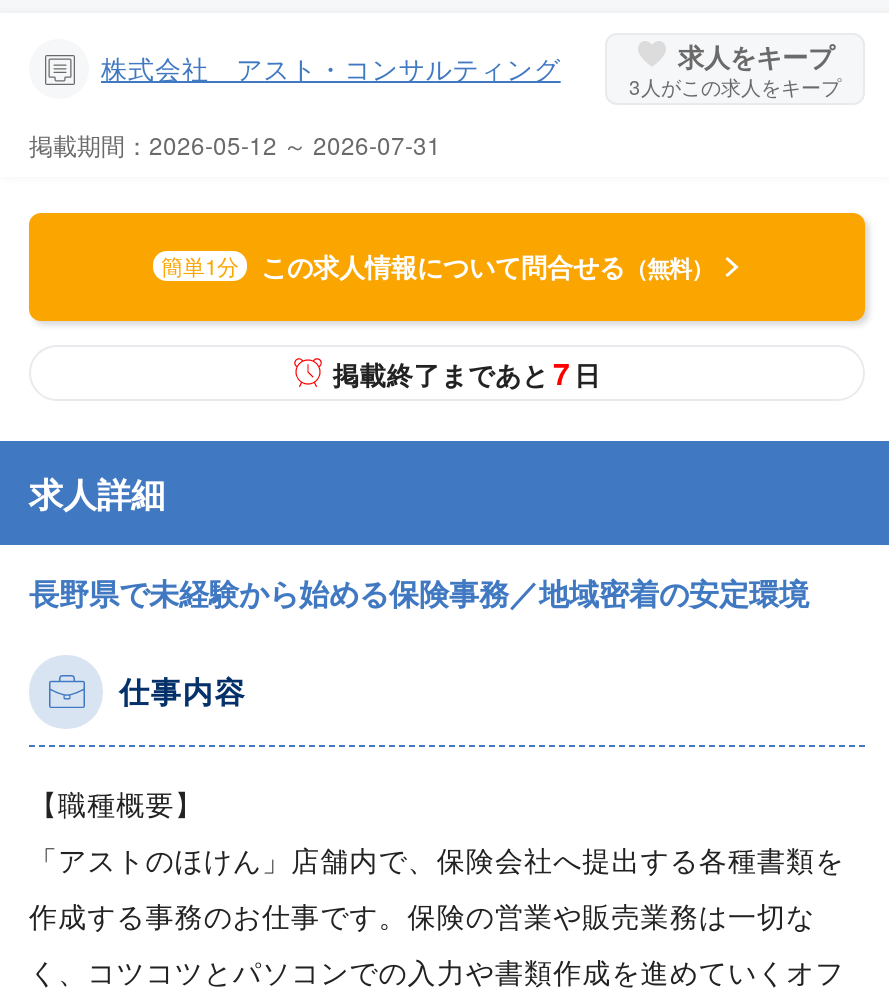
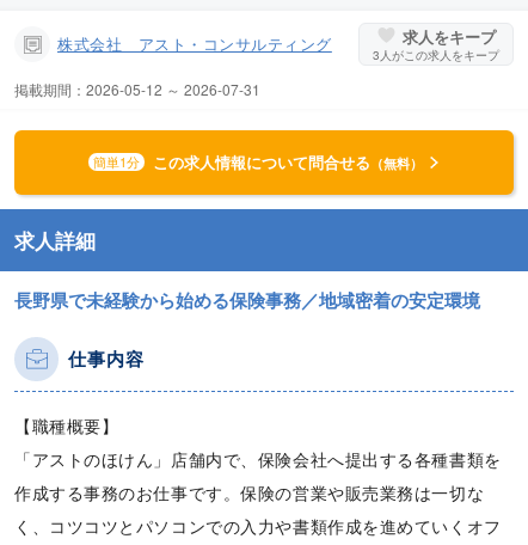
- 掲載終了まであと 7 日
